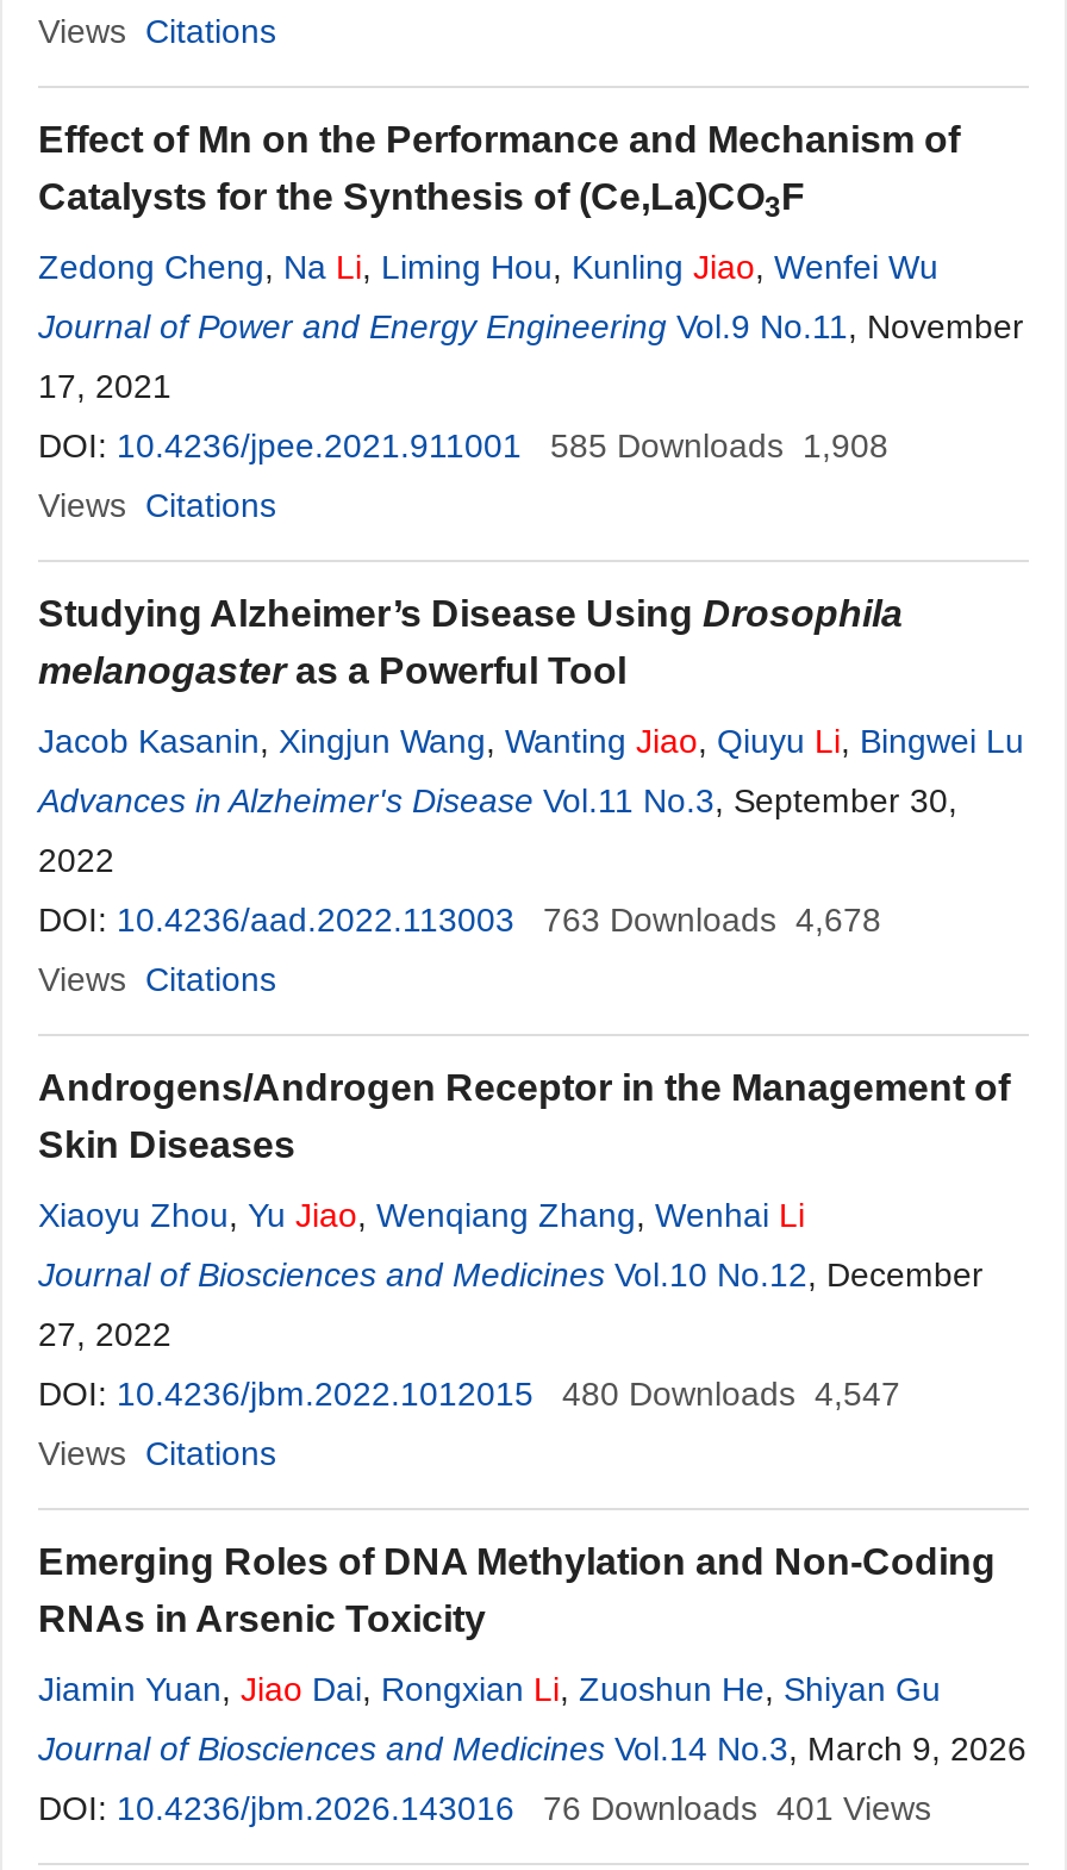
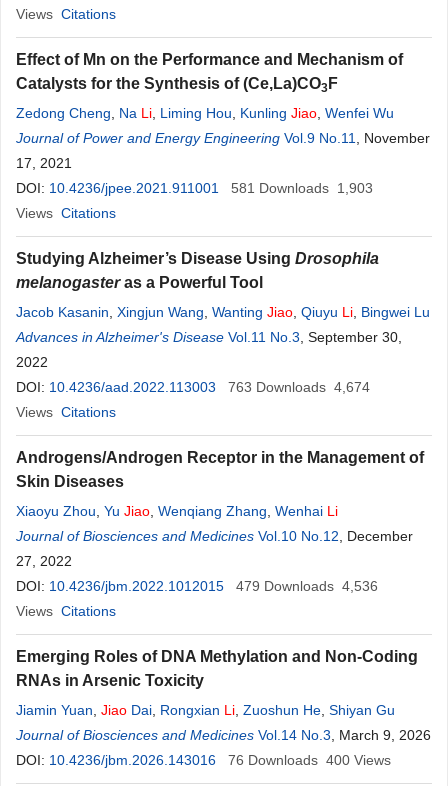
- DOI: 10.4236/jpee.2021.911001 585 Downloads 1,908
+ DOI: 10.4236/jpee.2021.911001 581 Downloads 1,903

- DOI: 10.4236/aad.2022.113003 763 Downloads 4,678
+ DOI: 10.4236/aad.2022.113003 763 Downloads 4,674

- DOI: 10.4236/jbm.2022.1012015 480 Downloads 4,547
+ DOI: 10.4236/jbm.2022.1012015 479 Downloads 4,536

- 76 Downloads 401 Views
+ 76 Downloads 400 Views
